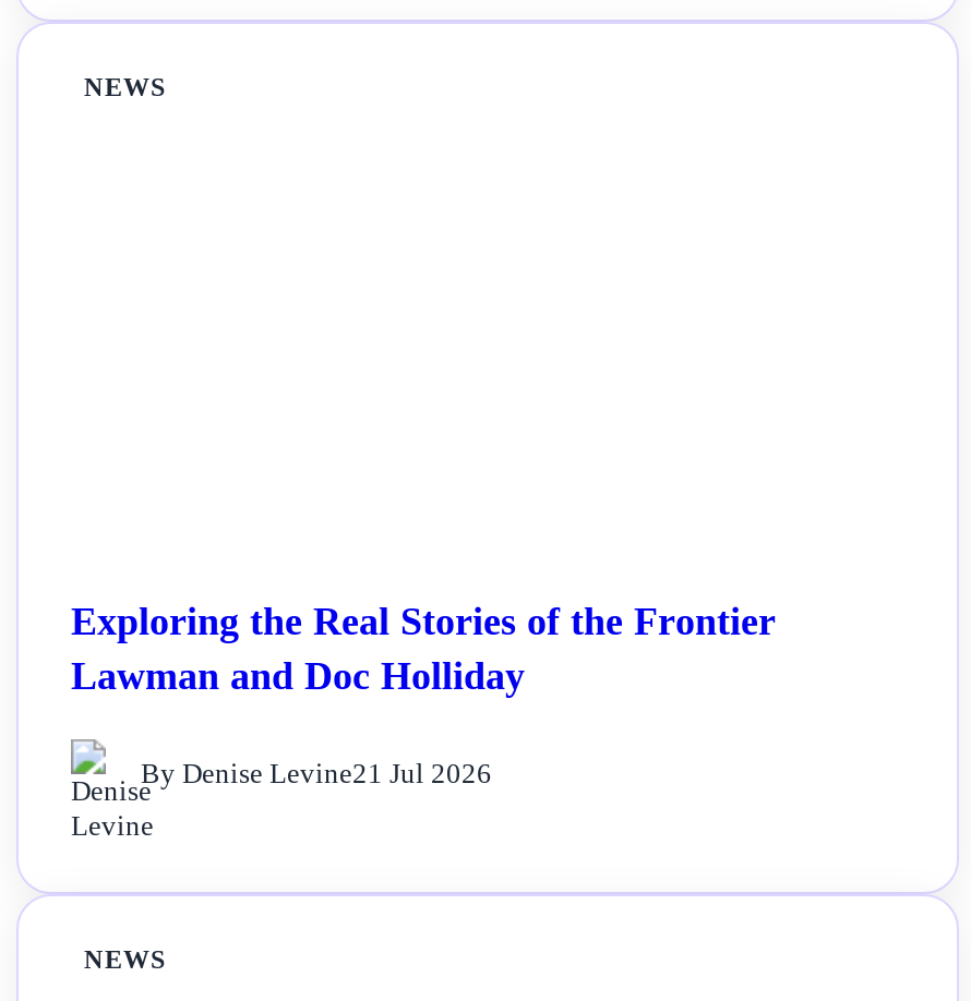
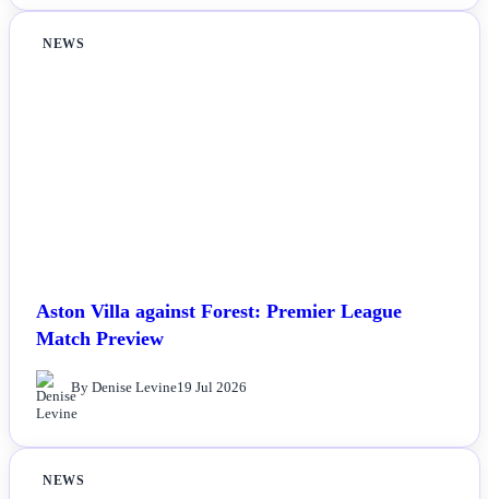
- Exploring the Real Stories of the Frontier
- Lawman and Doc Holliday
+ Aston Villa against Forest: Premier League
+ Match Preview

- By Denise Levine21 Jul 2026
+ By Denise Levine19 Jul 2026
